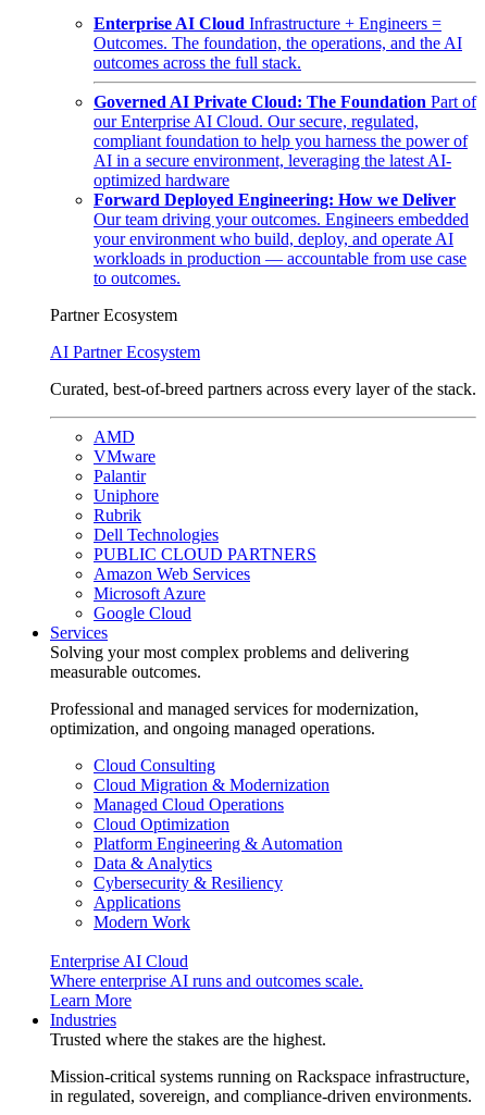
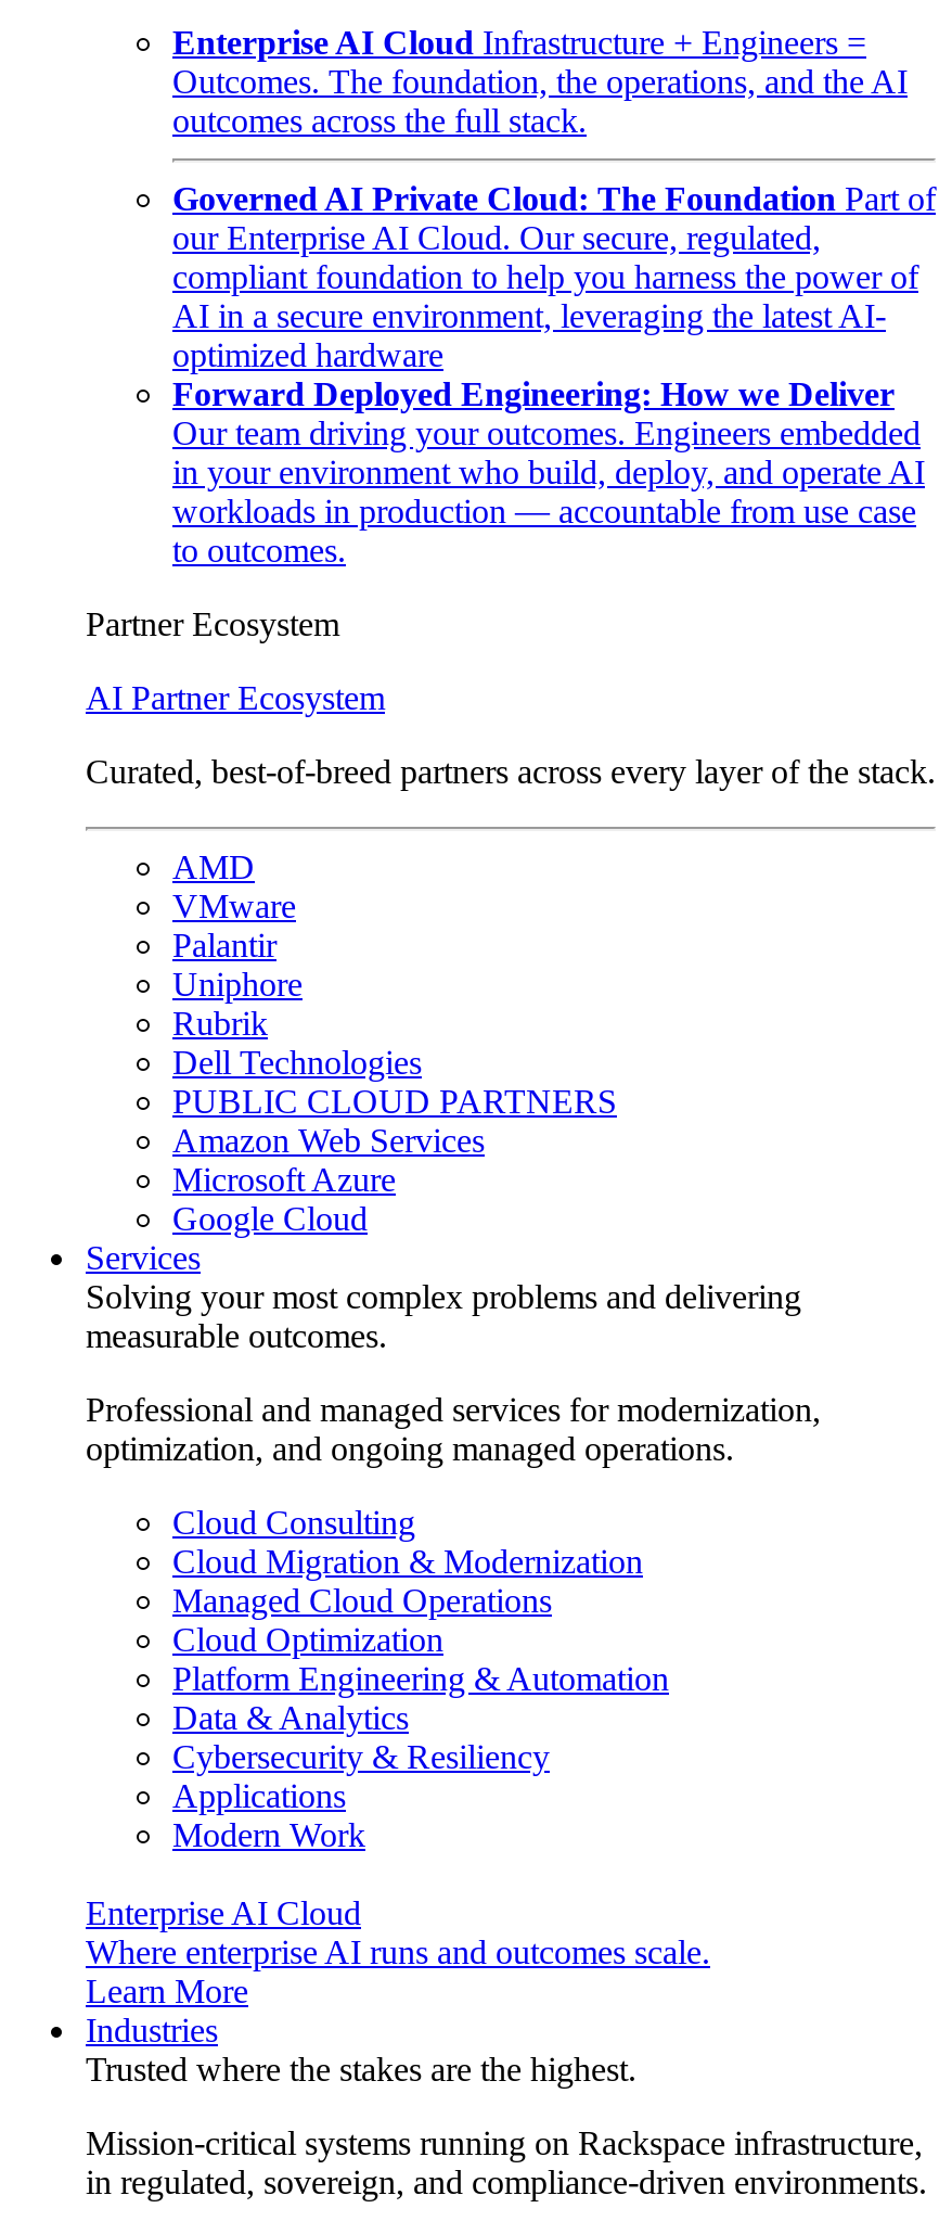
- your environment who build, deploy, and operate AI
+ in your environment who build, deploy, and operate AI
